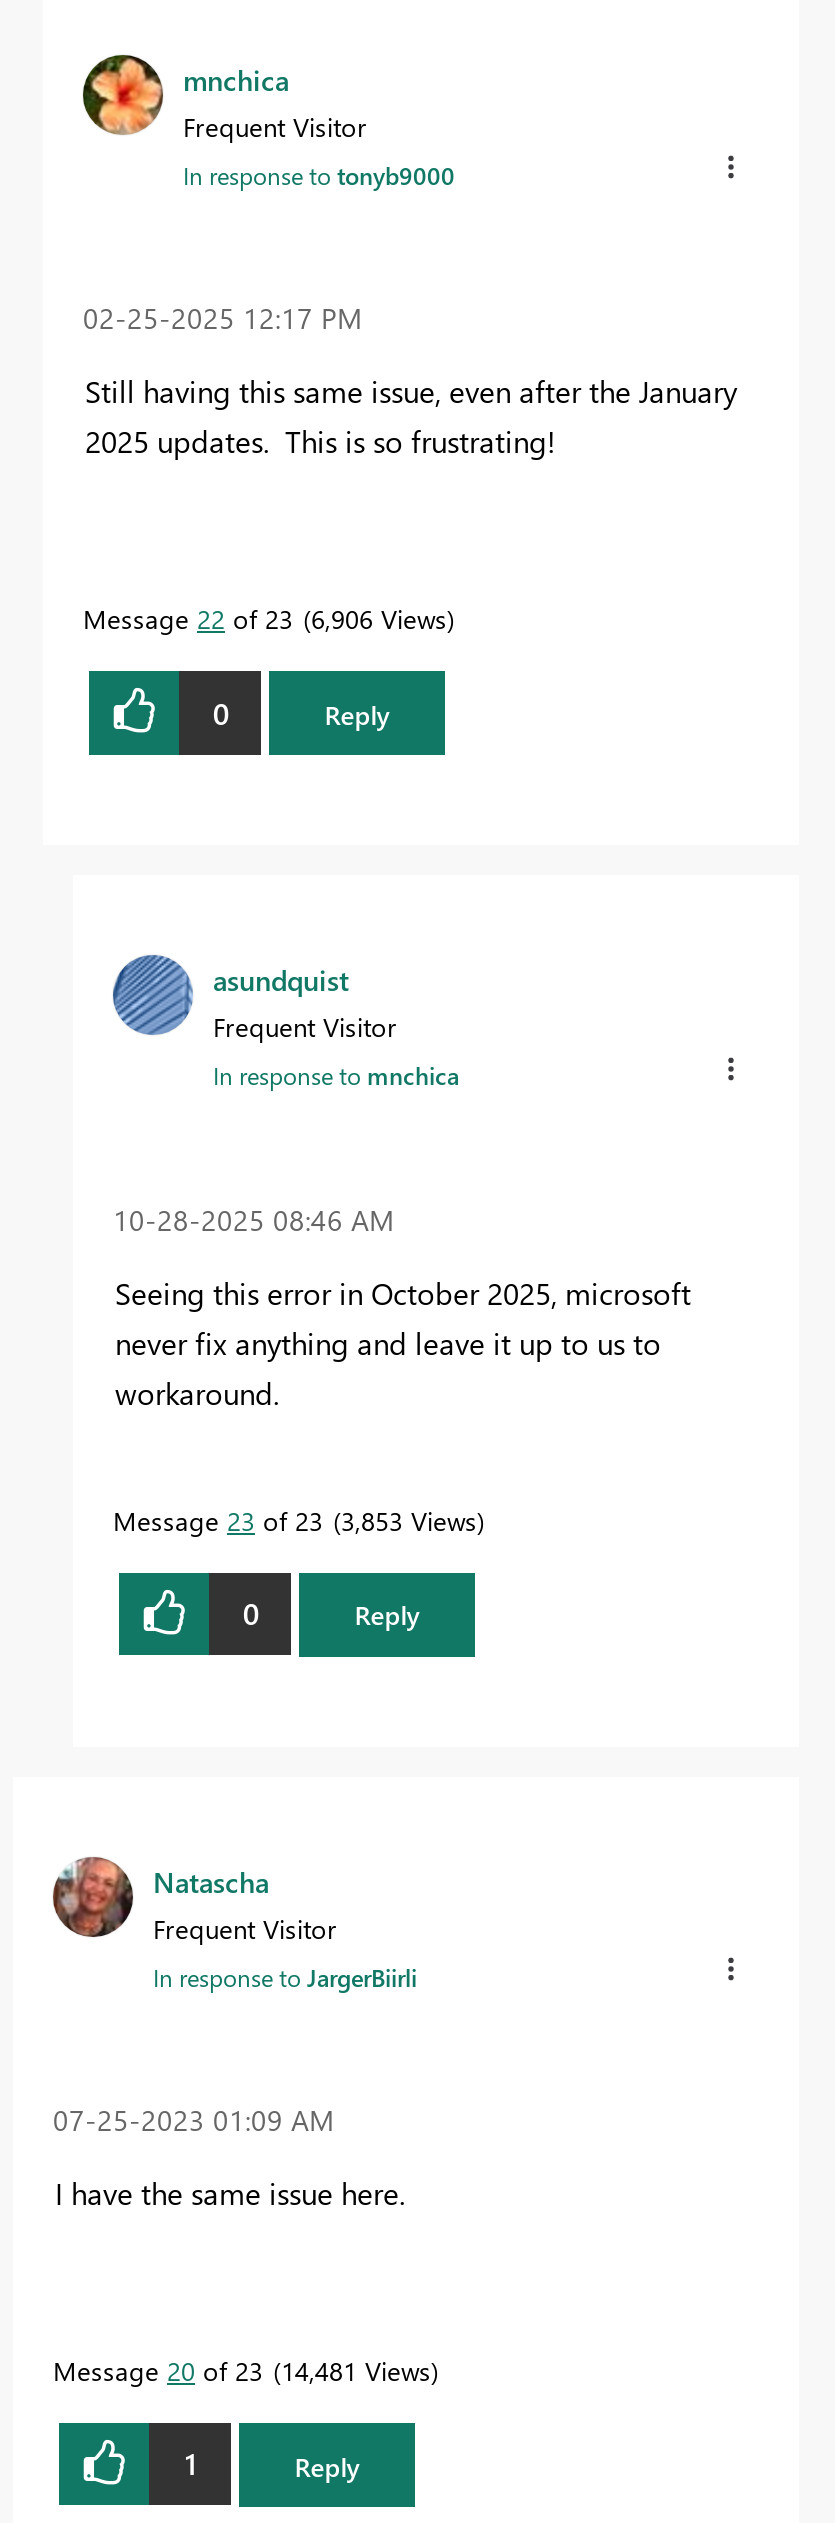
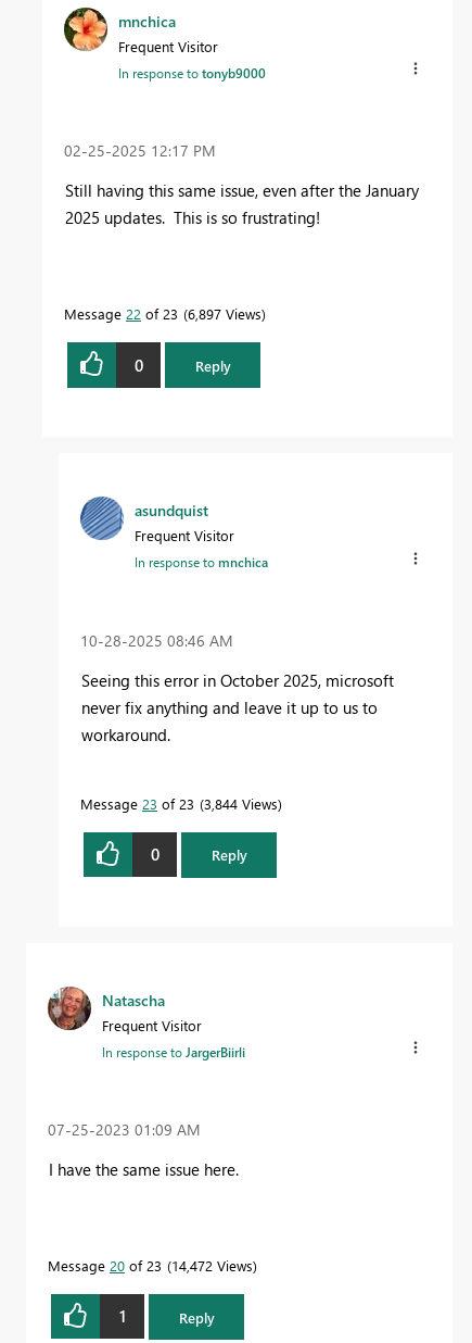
- Message 22 of 23 6,906 Views
+ Message 22 of 23 6,897 Views

- Message 23 of 23 3,853 Views
+ Message 23 of 23 3,844 Views

- Message 20 of 23 14,481 Views
+ Message 20 of 23 14,472 Views
